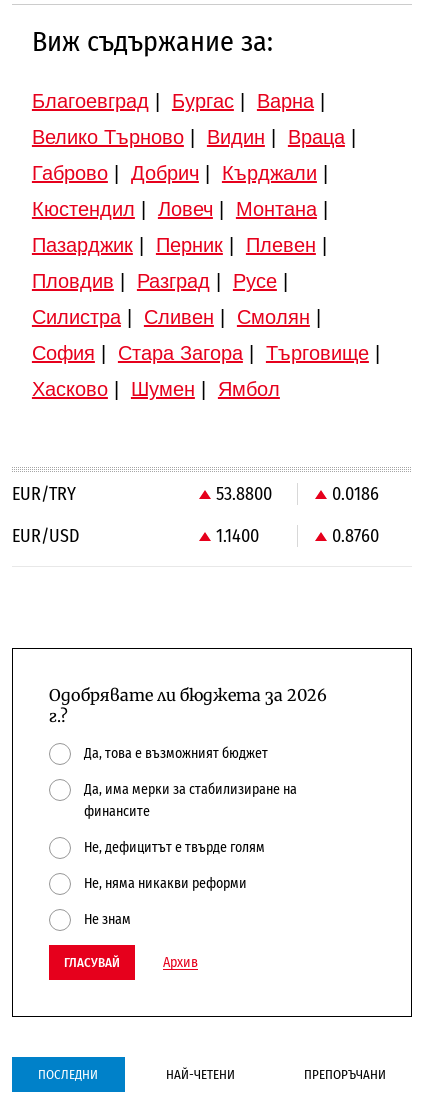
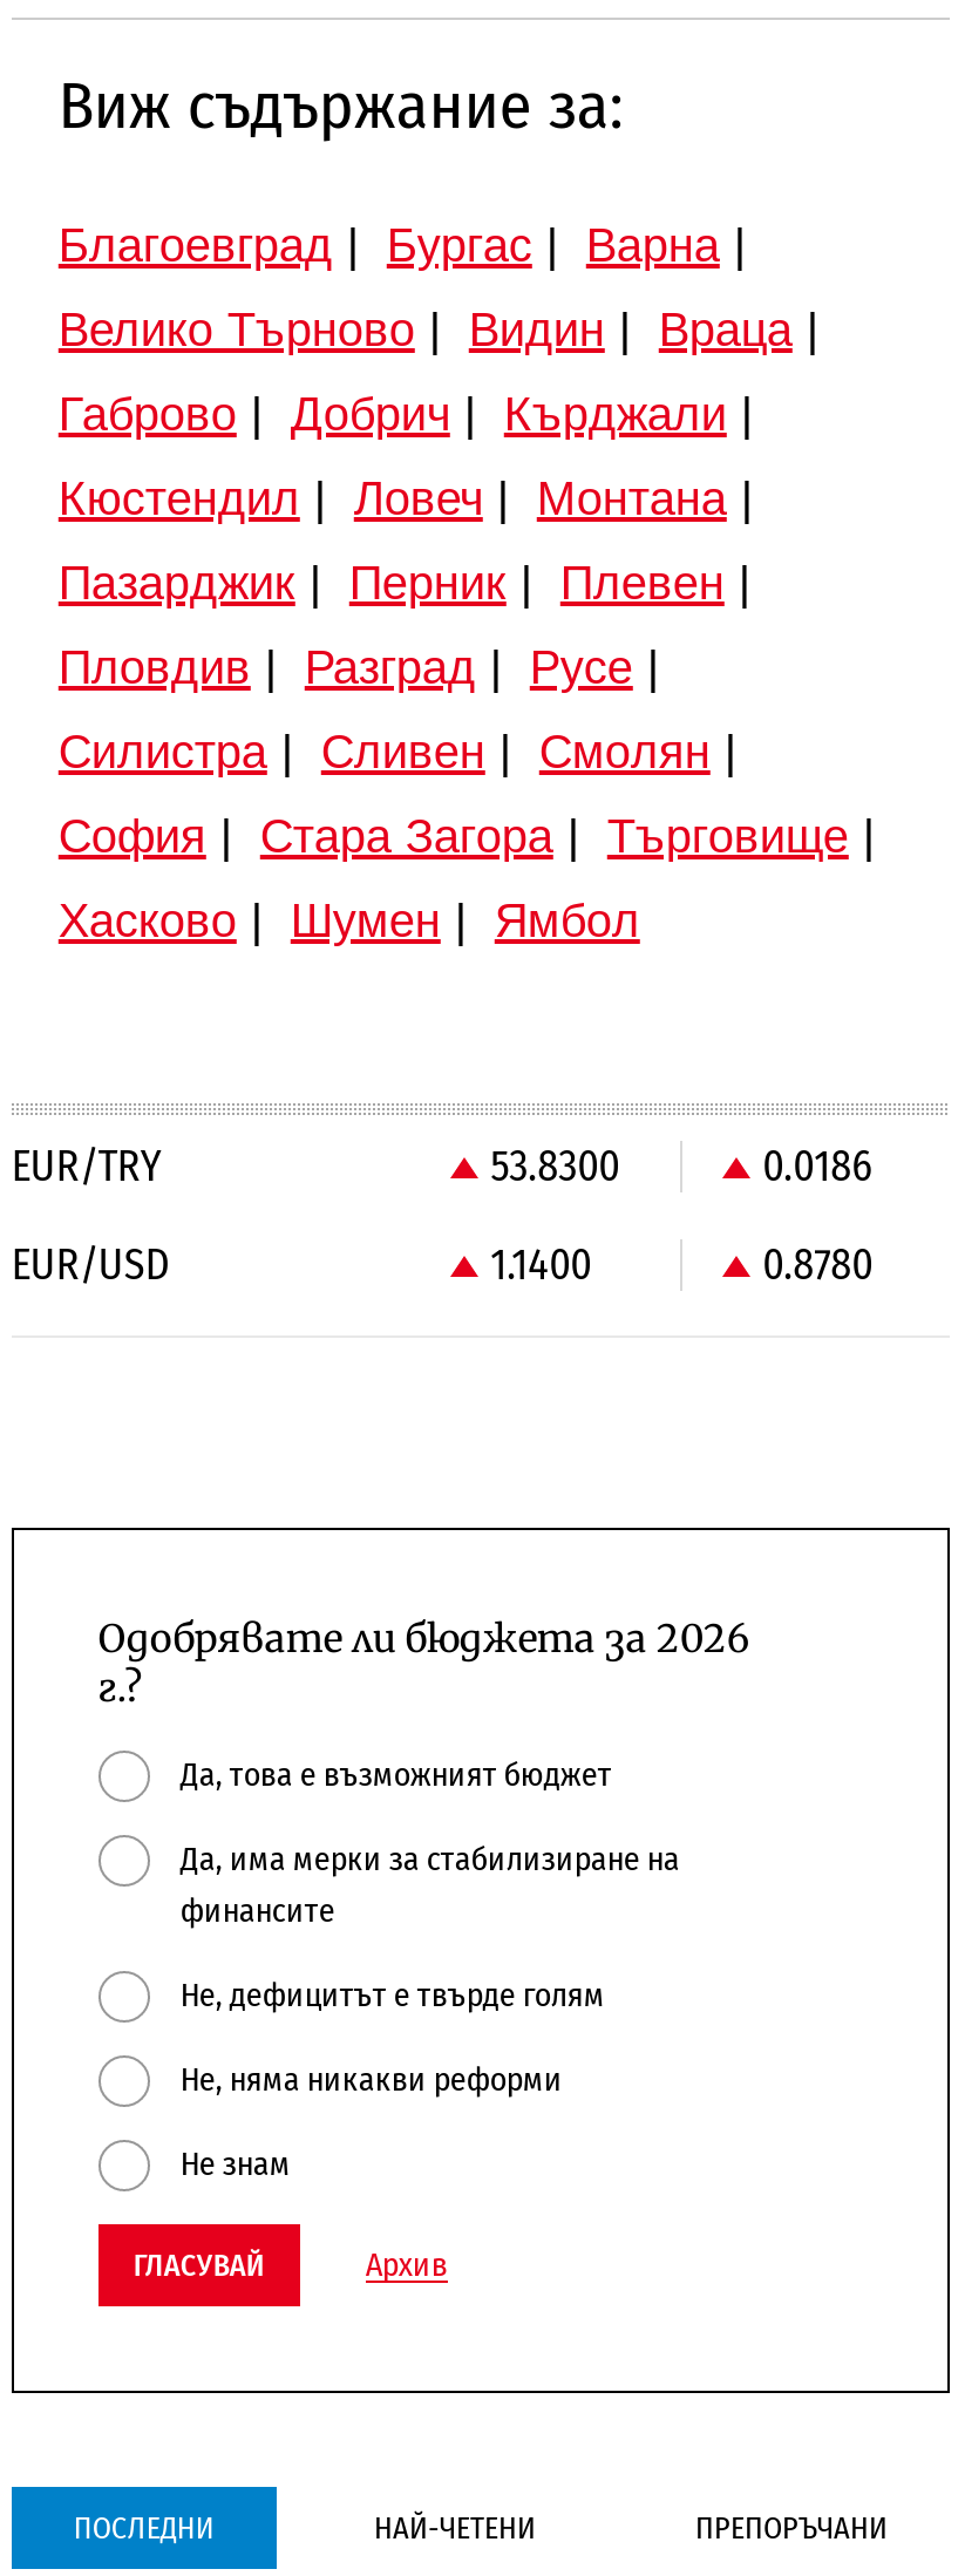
- 53.8800
+ 53.8300

- 0.8760
+ 0.8780
